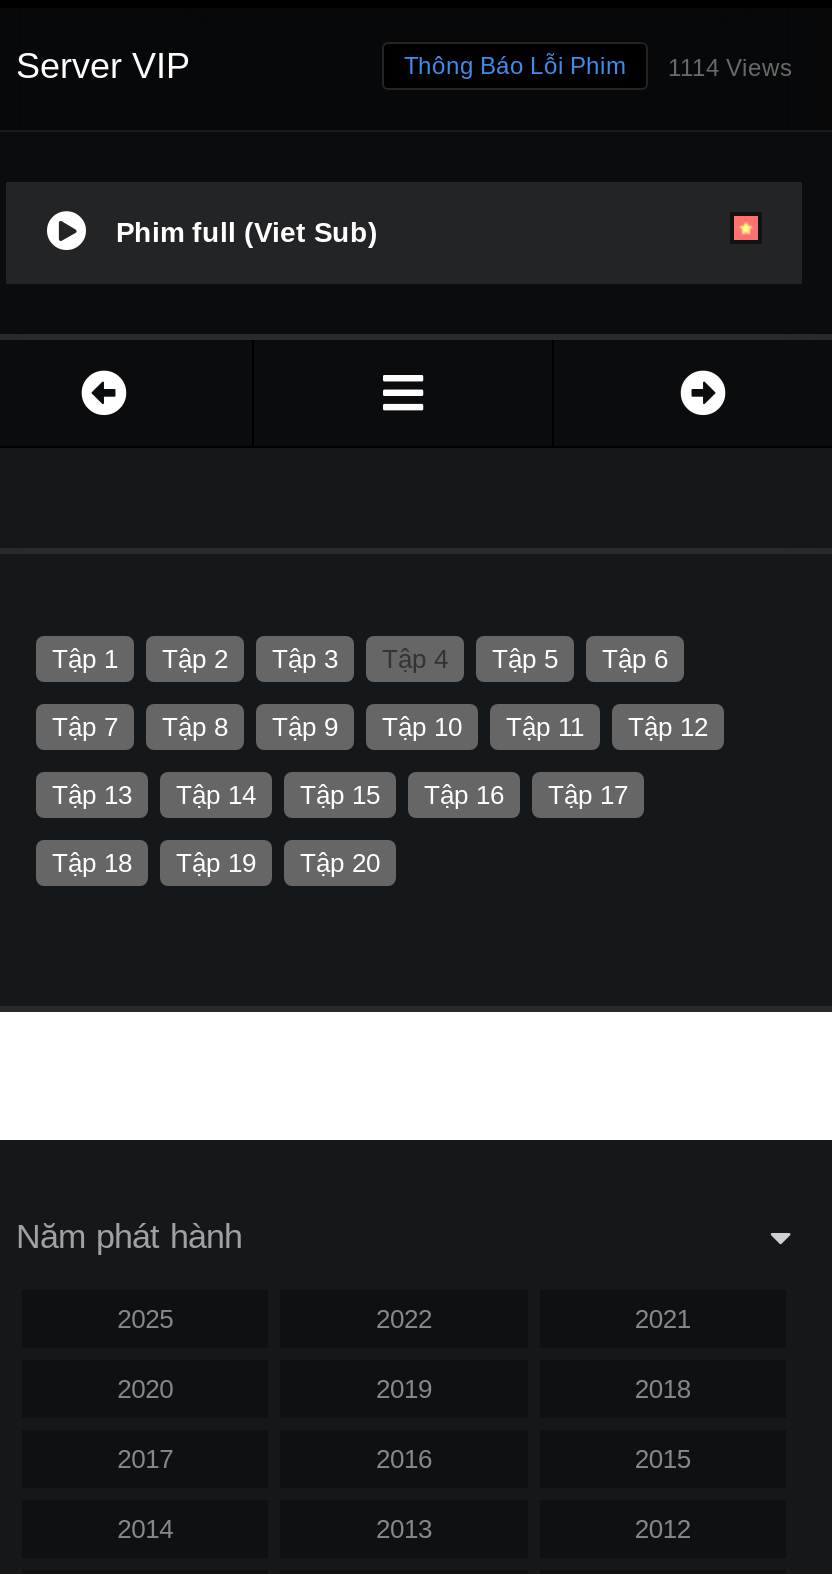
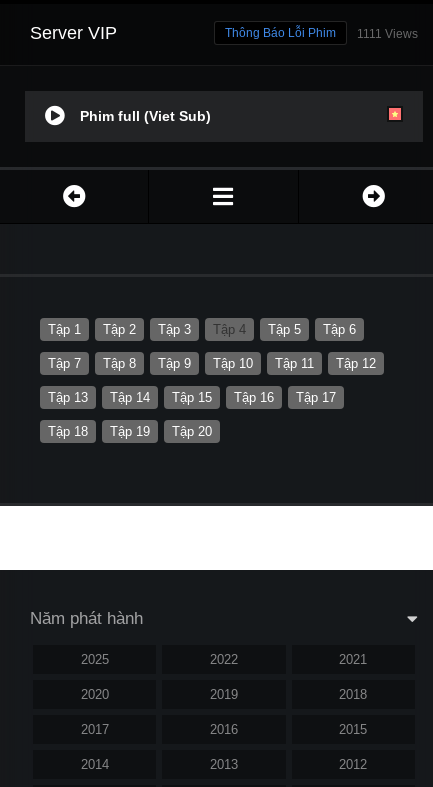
- Thông Báo Lỗi Phim 1114 Views
+ Thông Báo Lỗi Phim 1111 Views
